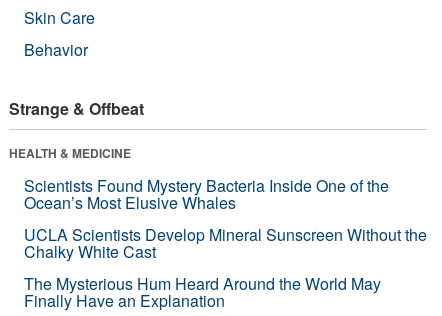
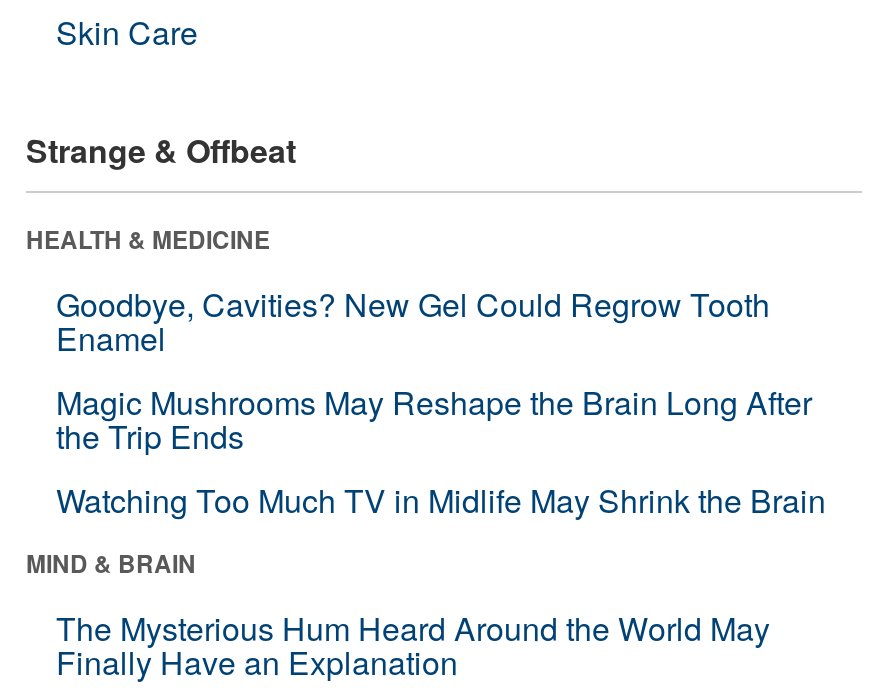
- Behavior

moved up: Strange & Offbeat | HEALTH & MEDICINE

- Scientists Found Mystery Bacteria Inside One of the
- Ocean’s Most Elusive Whales
- UCLA Scientists Develop Mineral Sunscreen Without the
- Chalky White Cast
+ Goodbye, Cavities? New Gel Could Regrow Tooth
+ Enamel
+ Magic Mushrooms May Reshape the Brain Long After
+ the Trip Ends
+ Watching Too Much TV in Midlife May Shrink the Brain
+ MIND & BRAIN
